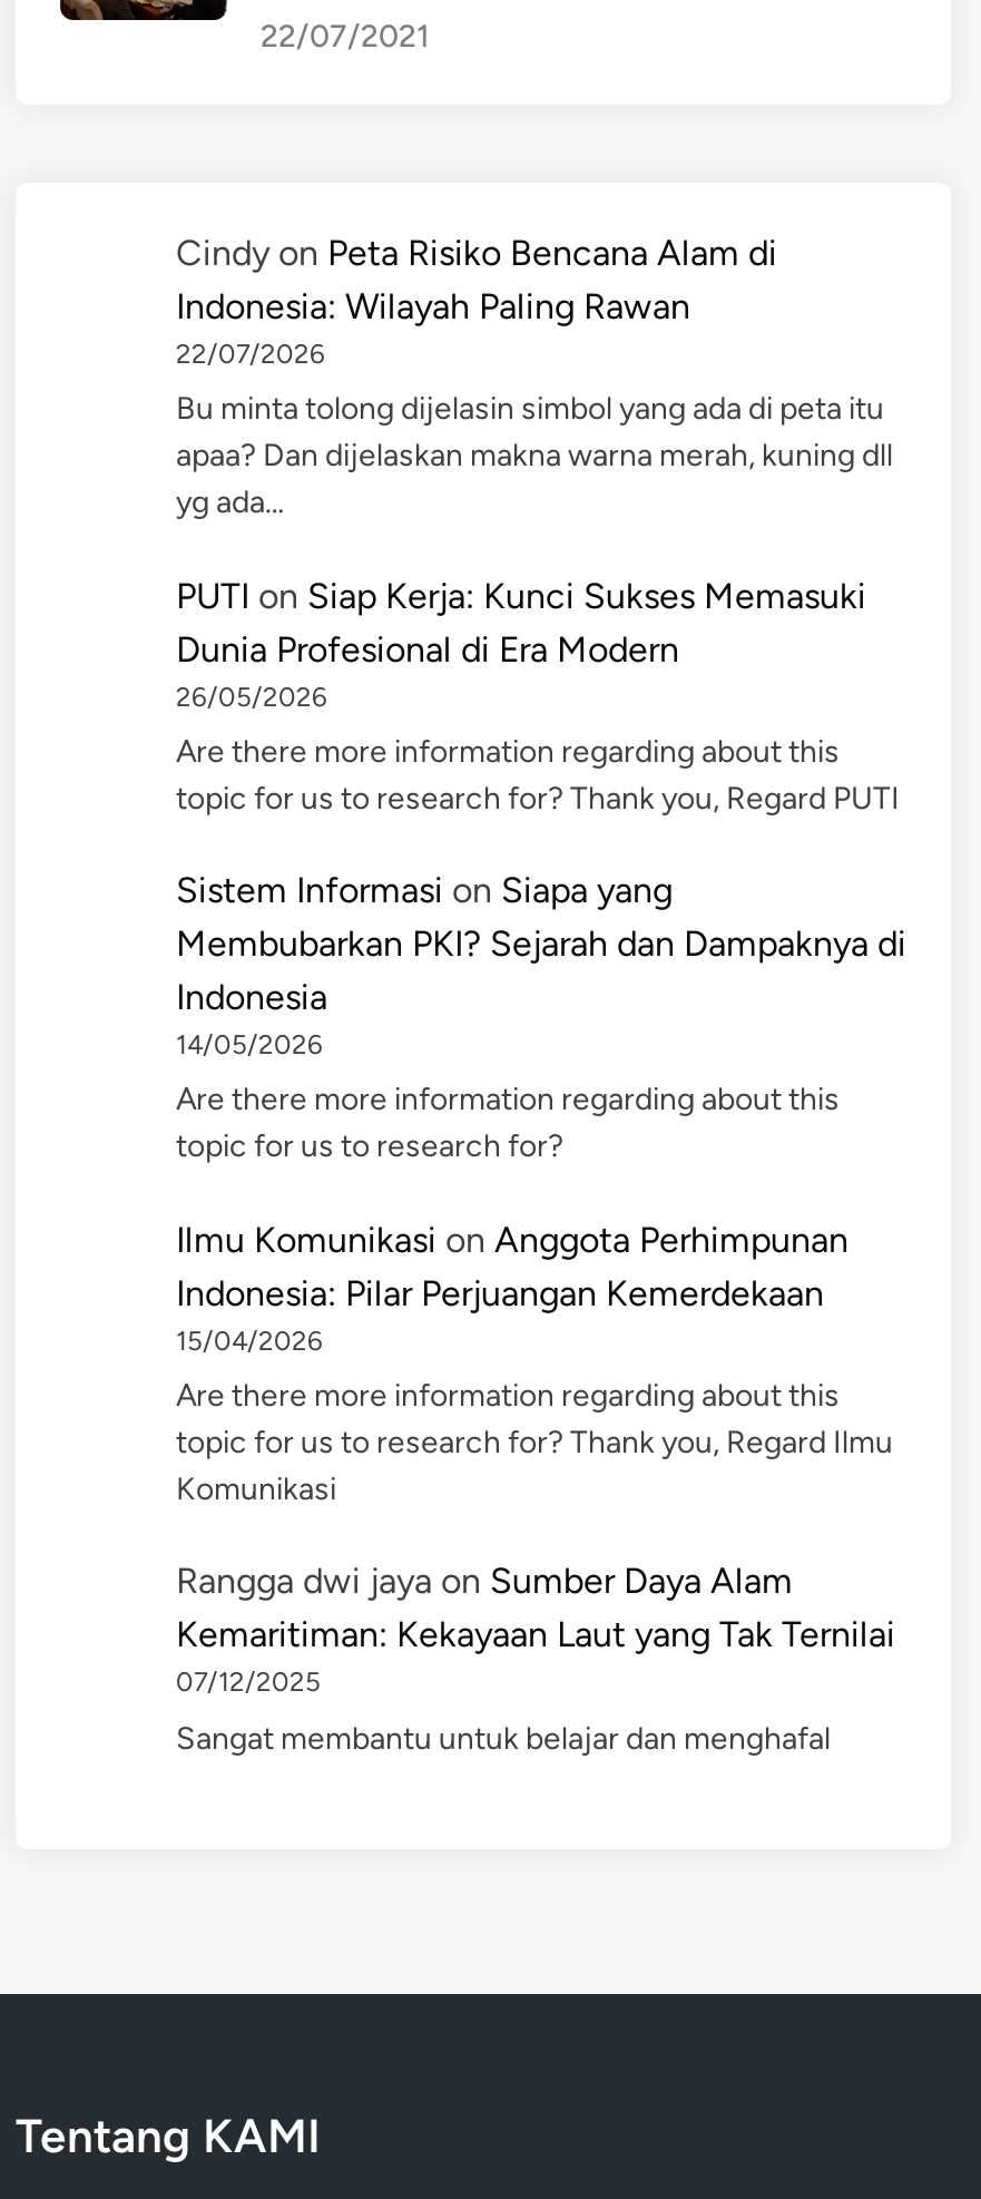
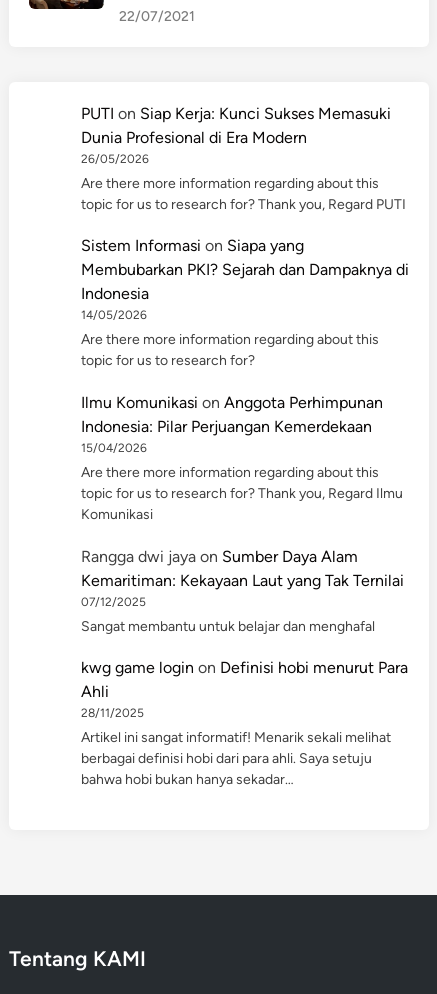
- Cindy on Peta Risiko Bencana Alam di
- Indonesia: Wilayah Paling Rawan
- 22/07/2026
- Bu minta tolong dijelasin simbol yang ada di peta itu
- apaa? Dan dijelaskan makna warna merah, kuning dll
- yg ada…

moved up: PUTI on Siap Kerja: Kunci Sukses Memasuki | Dunia Profesional di Era Modern | 26/05/2026 | ... | 07/12/2025 | Sangat membantu untuk belajar dan menghafal

+ kwg game login on Definisi hobi menurut Para
+ Ahli
+ 28/11/2025
+ Artikel ini sangat informatif! Menarik sekali melihat
+ berbagai definisi hobi dari para ahli. Saya setuju
+ bahwa hobi bukan hanya sekadar…
